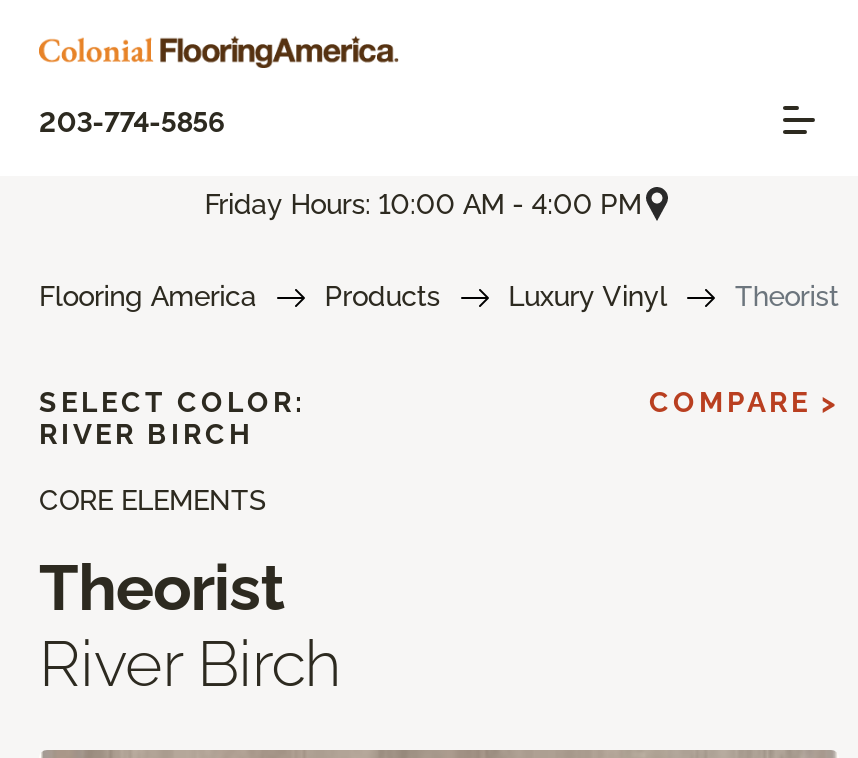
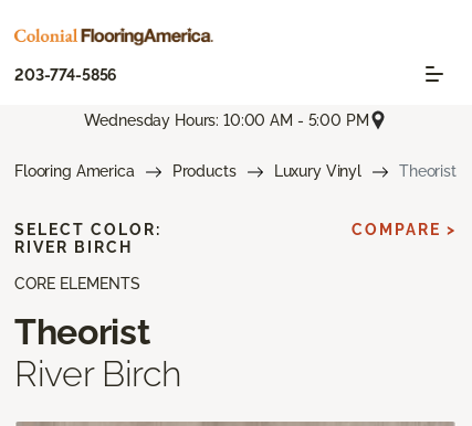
- Friday Hours: 10:00 AM - 4:00 PM
+ Wednesday Hours: 10:00 AM - 5:00 PM
